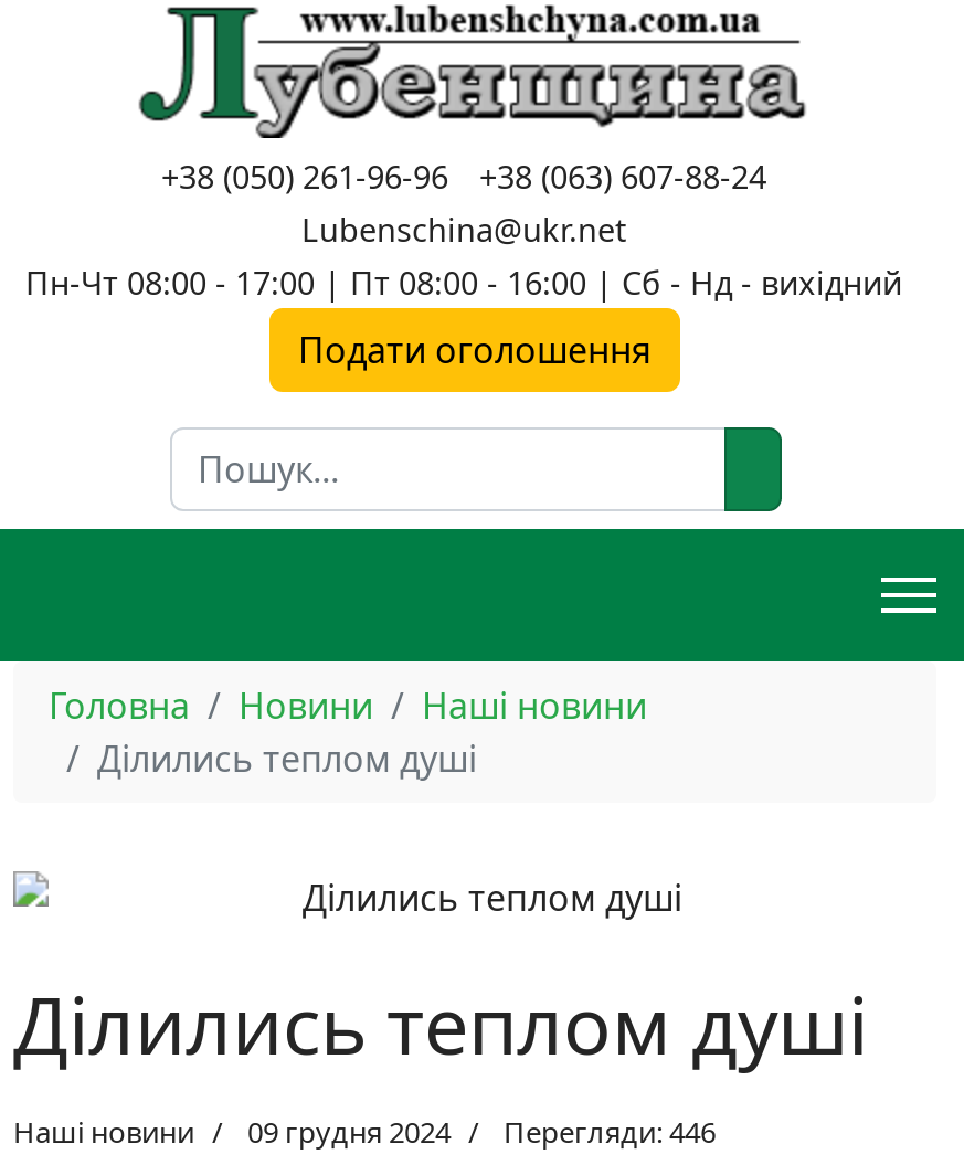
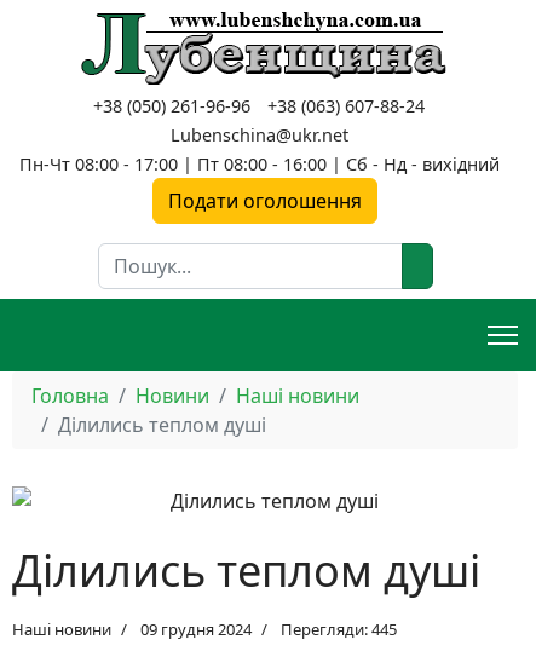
- Наші новини 09 грудня 2024 Перегляди: 446
+ Наші новини 09 грудня 2024 Перегляди: 445
